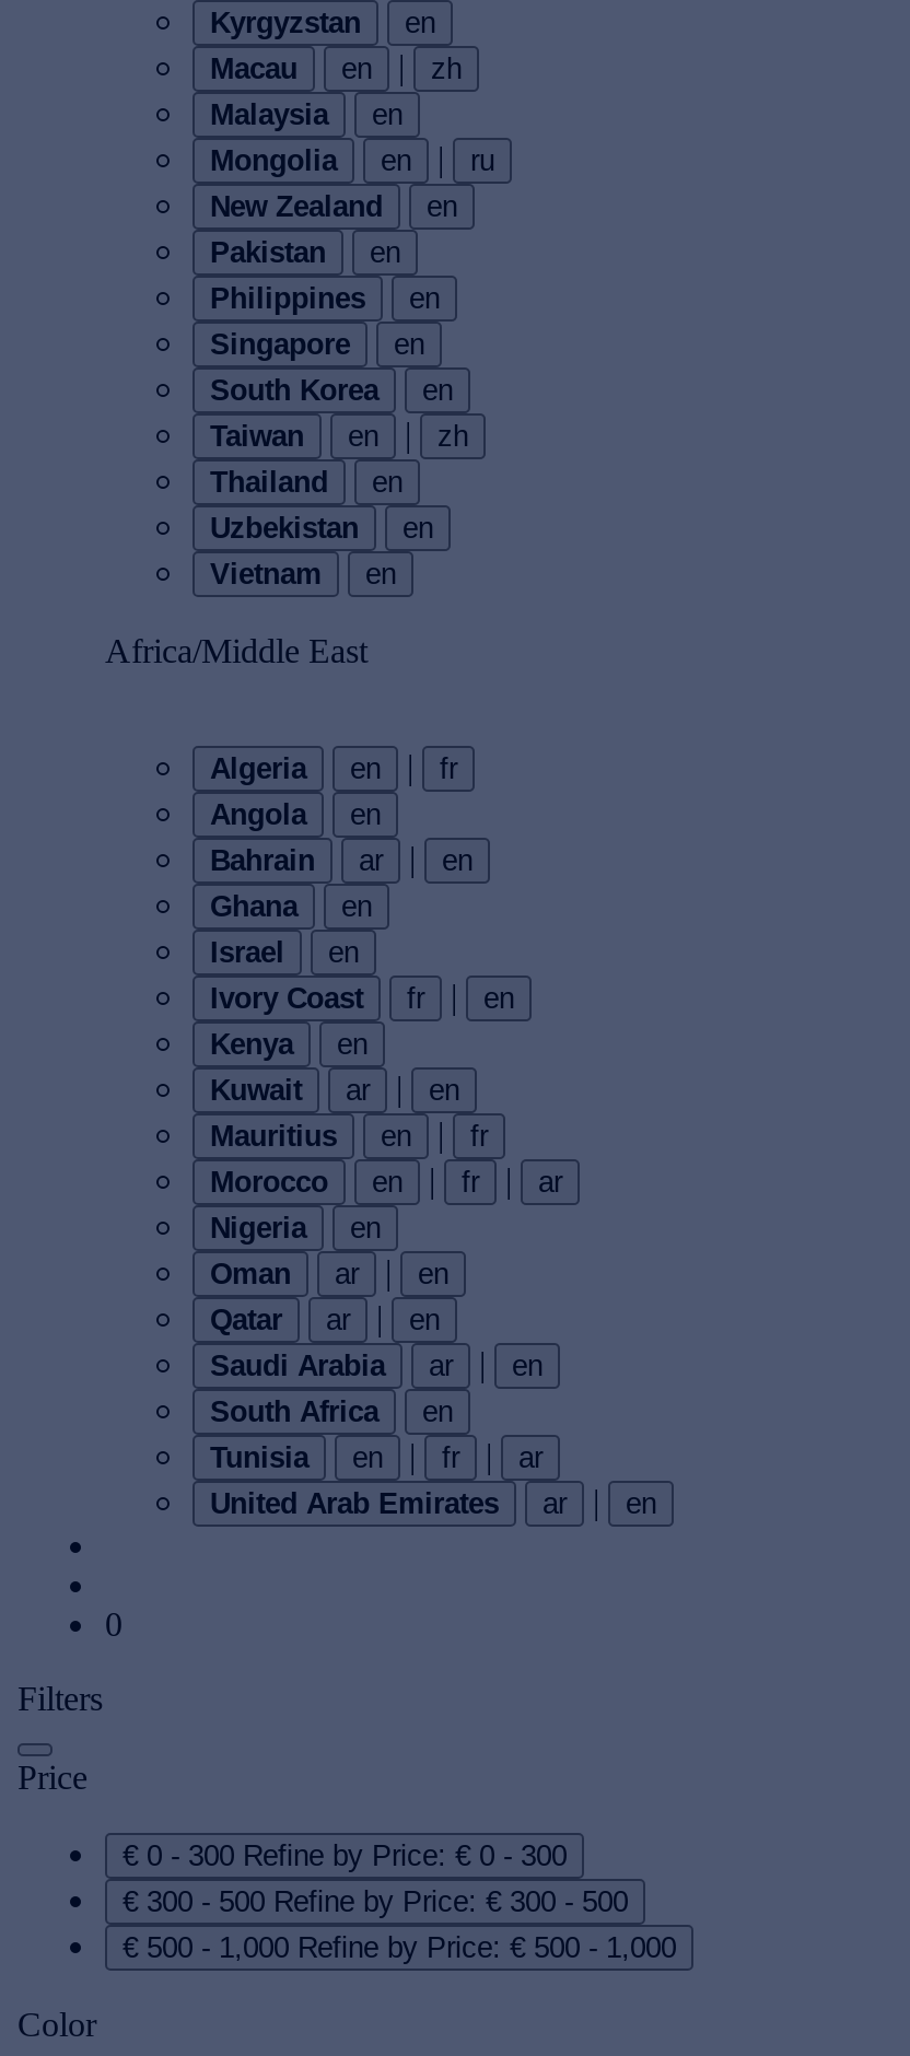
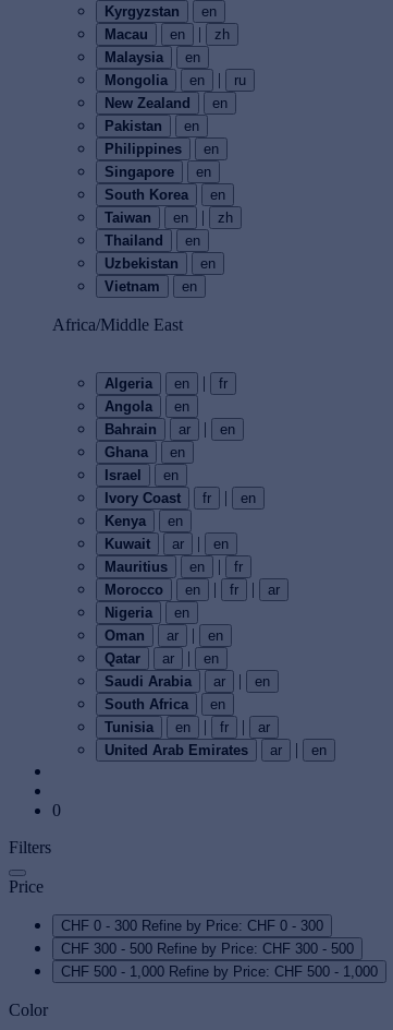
- € 0 - 300 Refine by Price: € 0 - 300
+ CHF 0 - 300 Refine by Price: CHF 0 - 300

- € 300 - 500 Refine by Price: € 300 - 500
+ CHF 300 - 500 Refine by Price: CHF 300 - 500

- € 500 - 1,000 Refine by Price: € 500 - 1,000
+ CHF 500 - 1,000 Refine by Price: CHF 500 - 1,000
